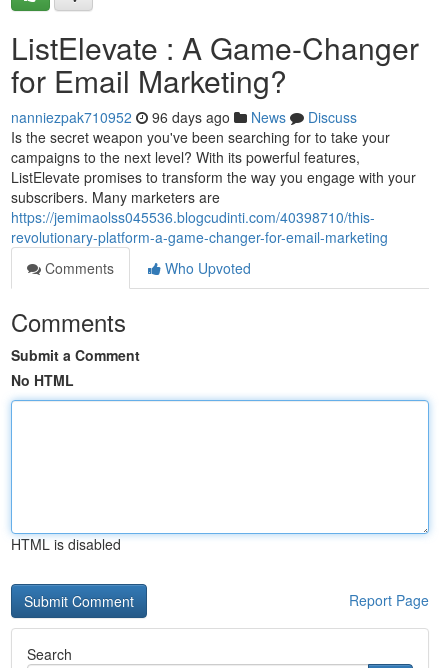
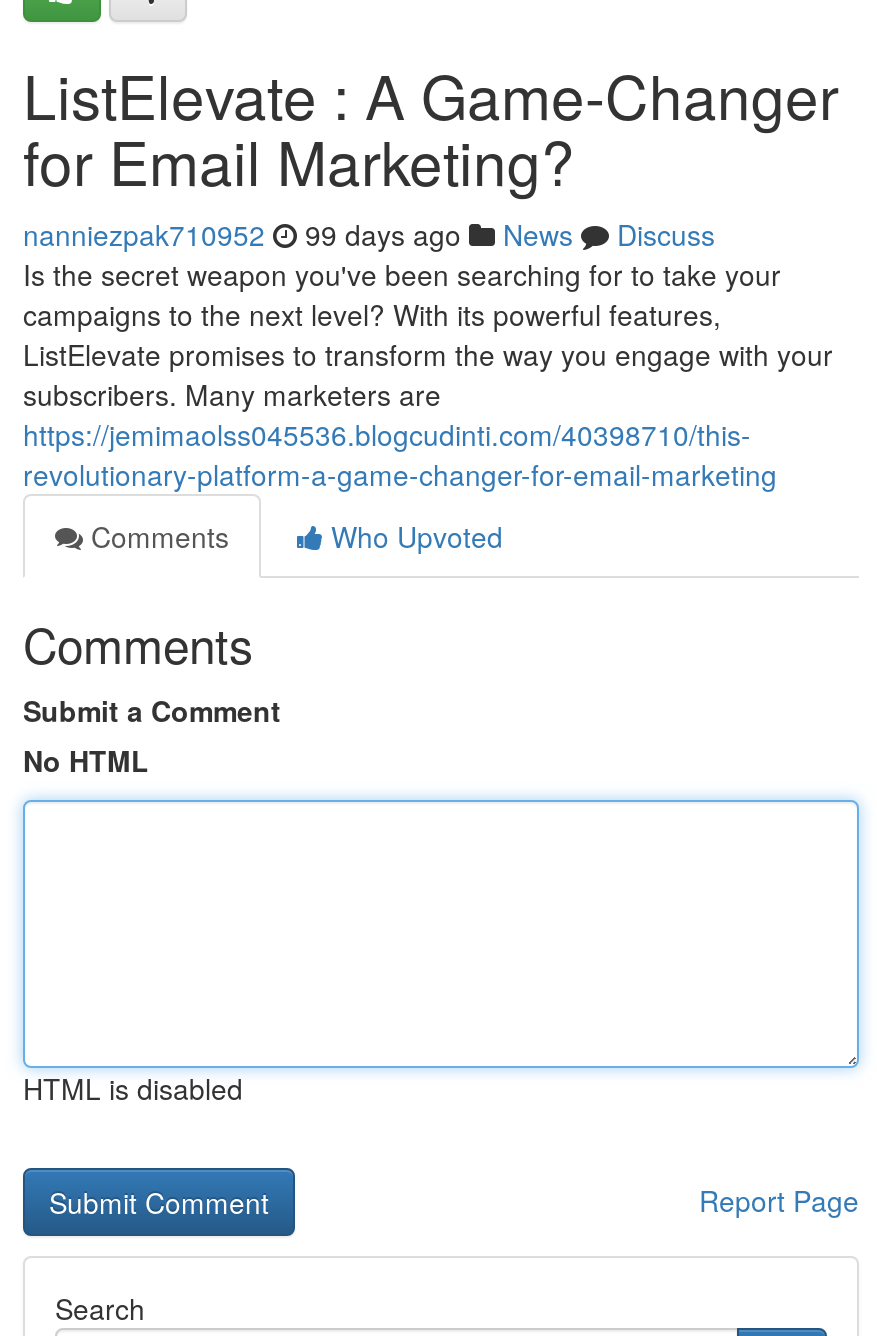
- nanniezpak710952 96 days ago News Discuss
+ nanniezpak710952 99 days ago News Discuss
